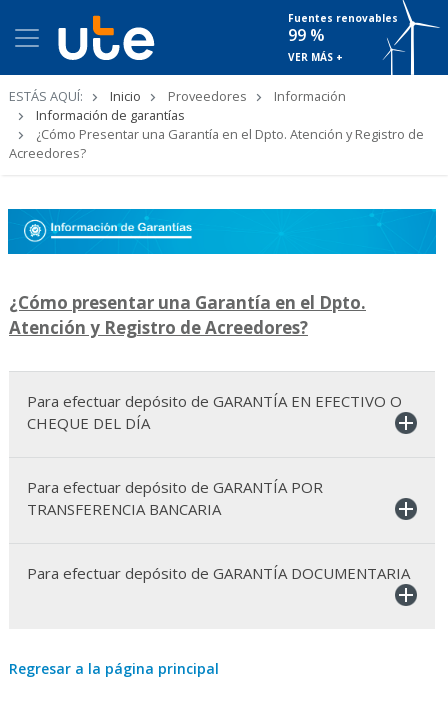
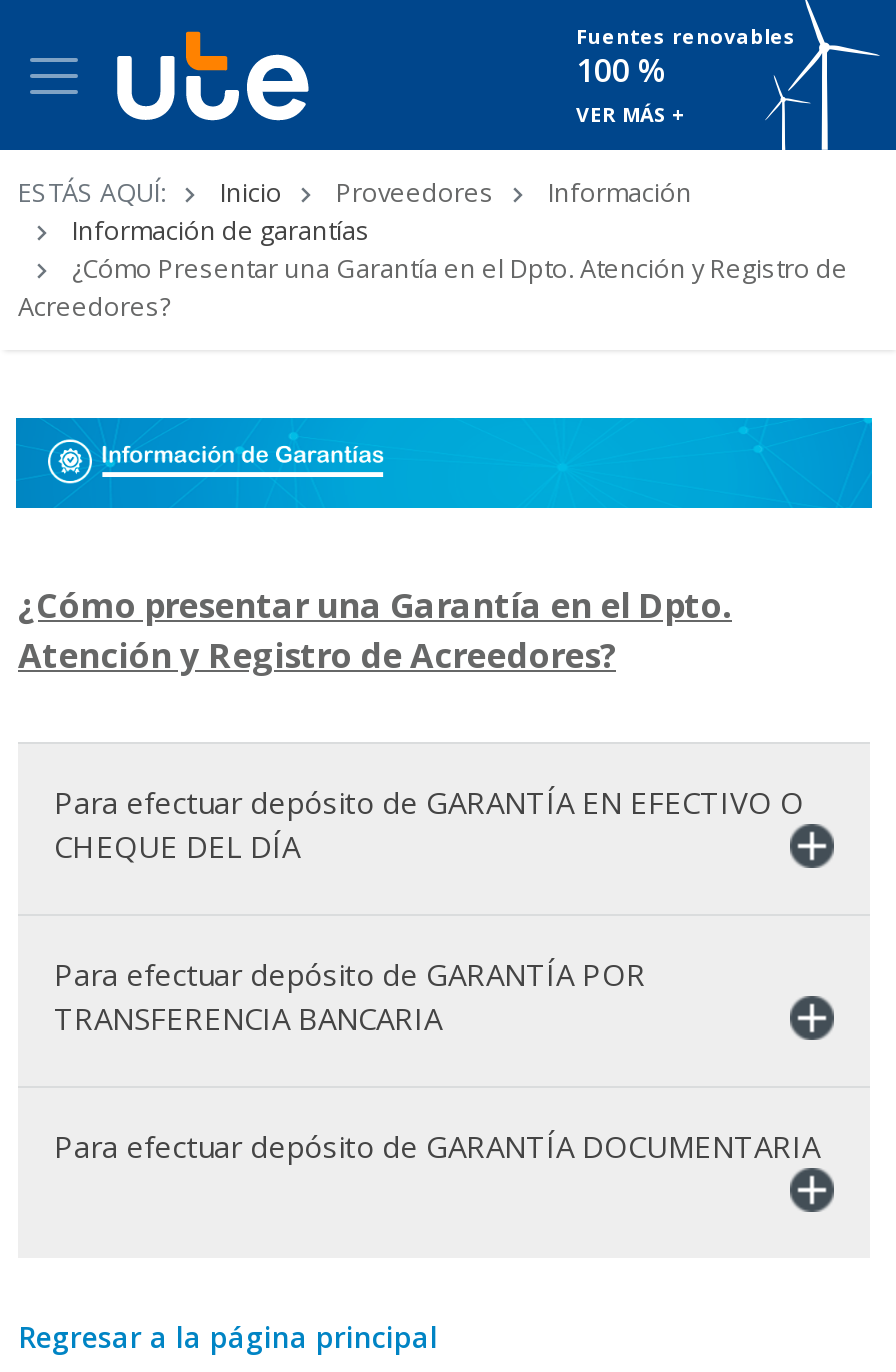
- 99 %
+ 100 %
